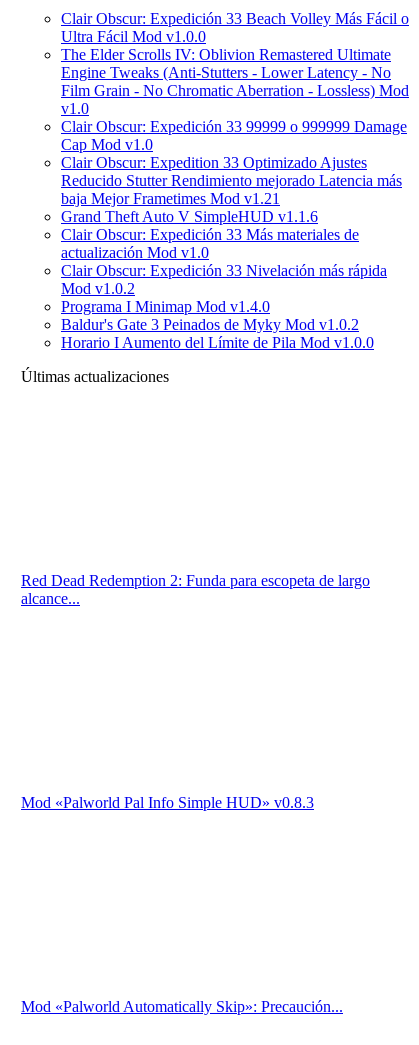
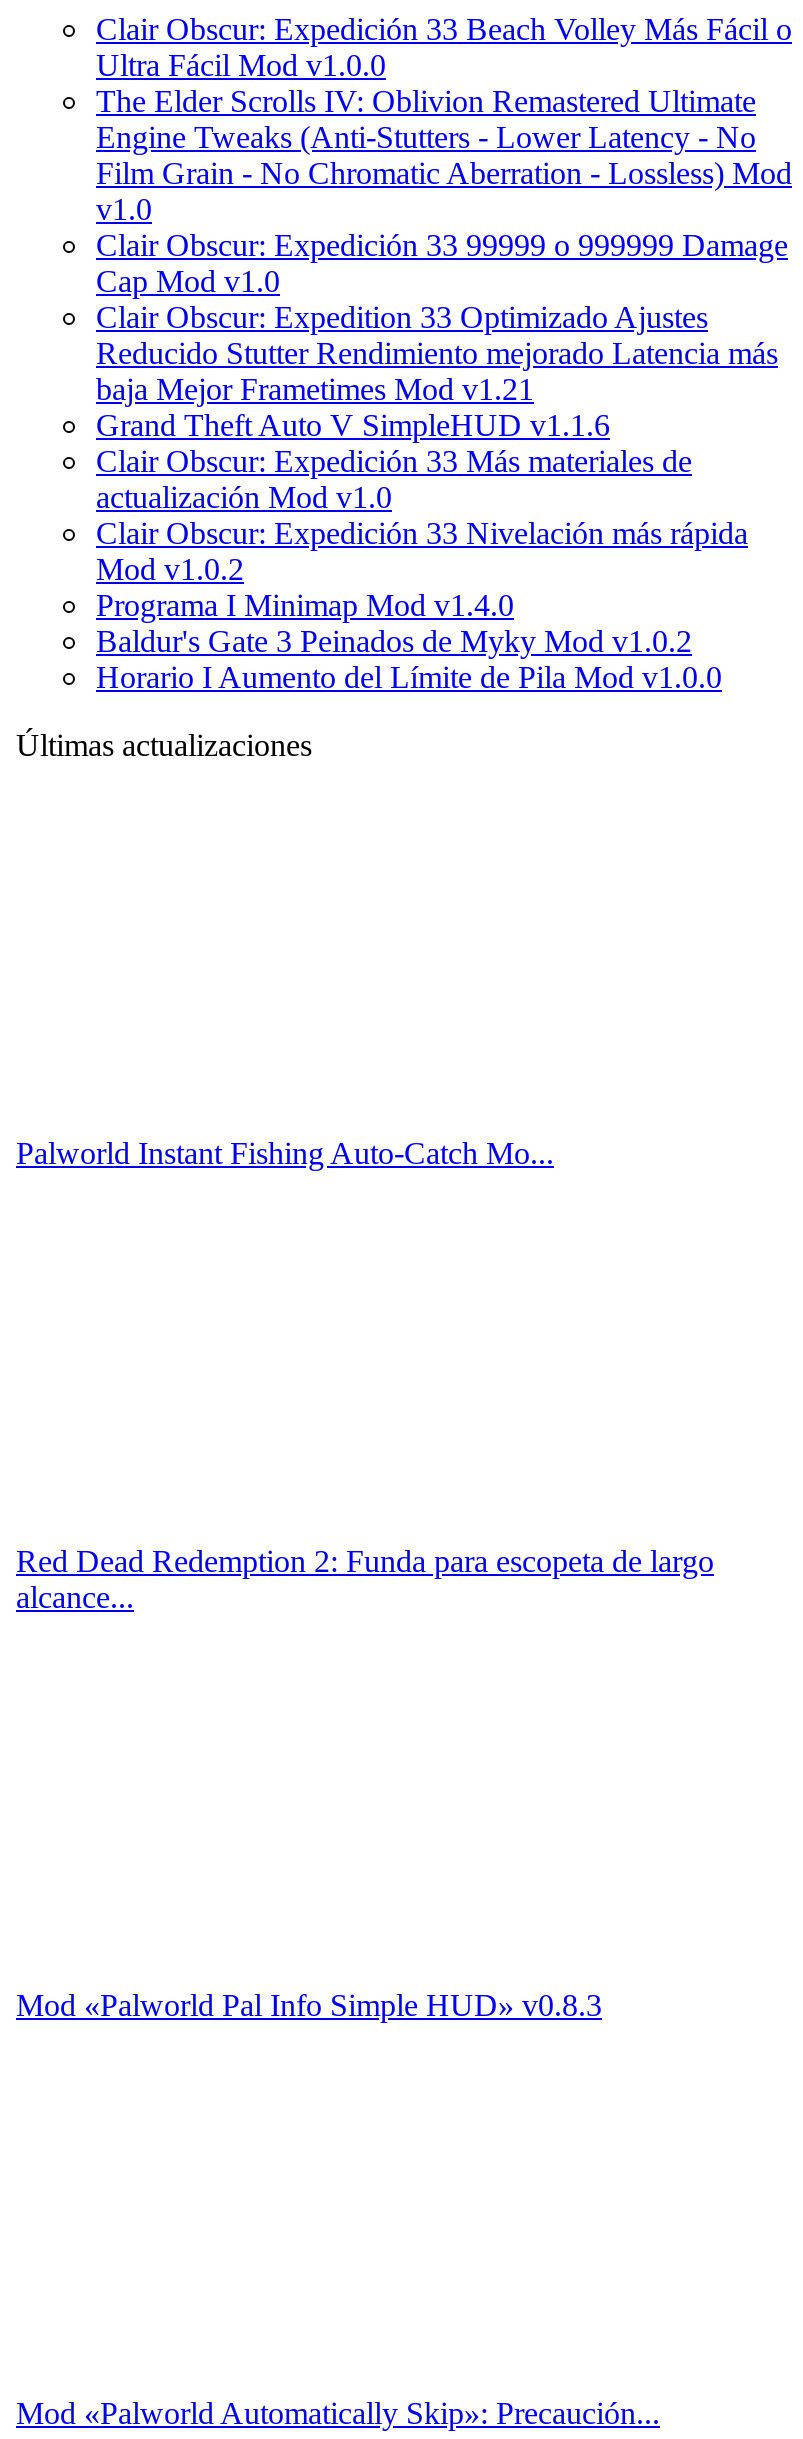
+ Palworld Instant Fishing Auto-Catch Mo...
